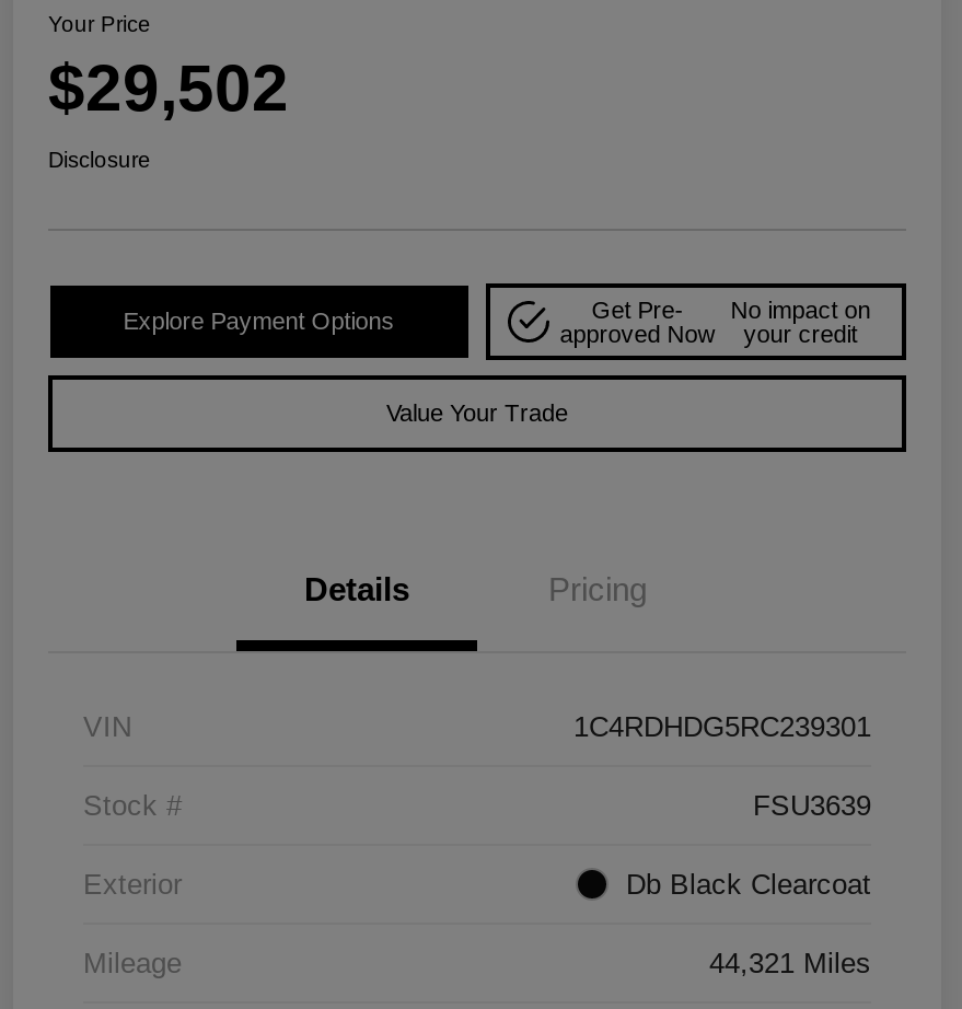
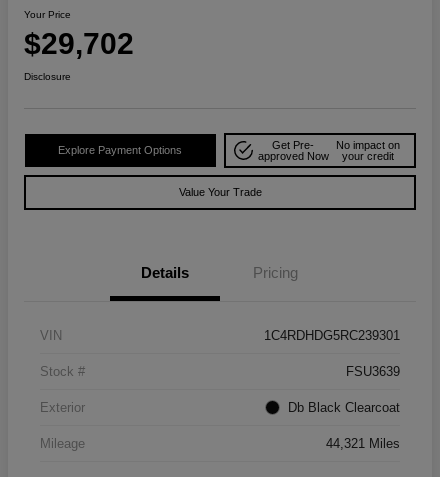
- $29,502
+ $29,702
